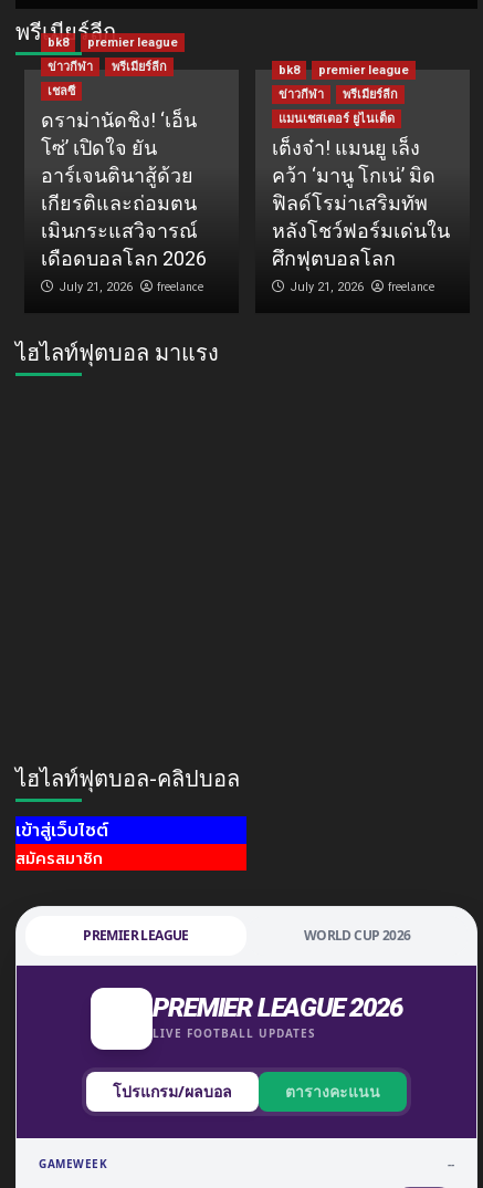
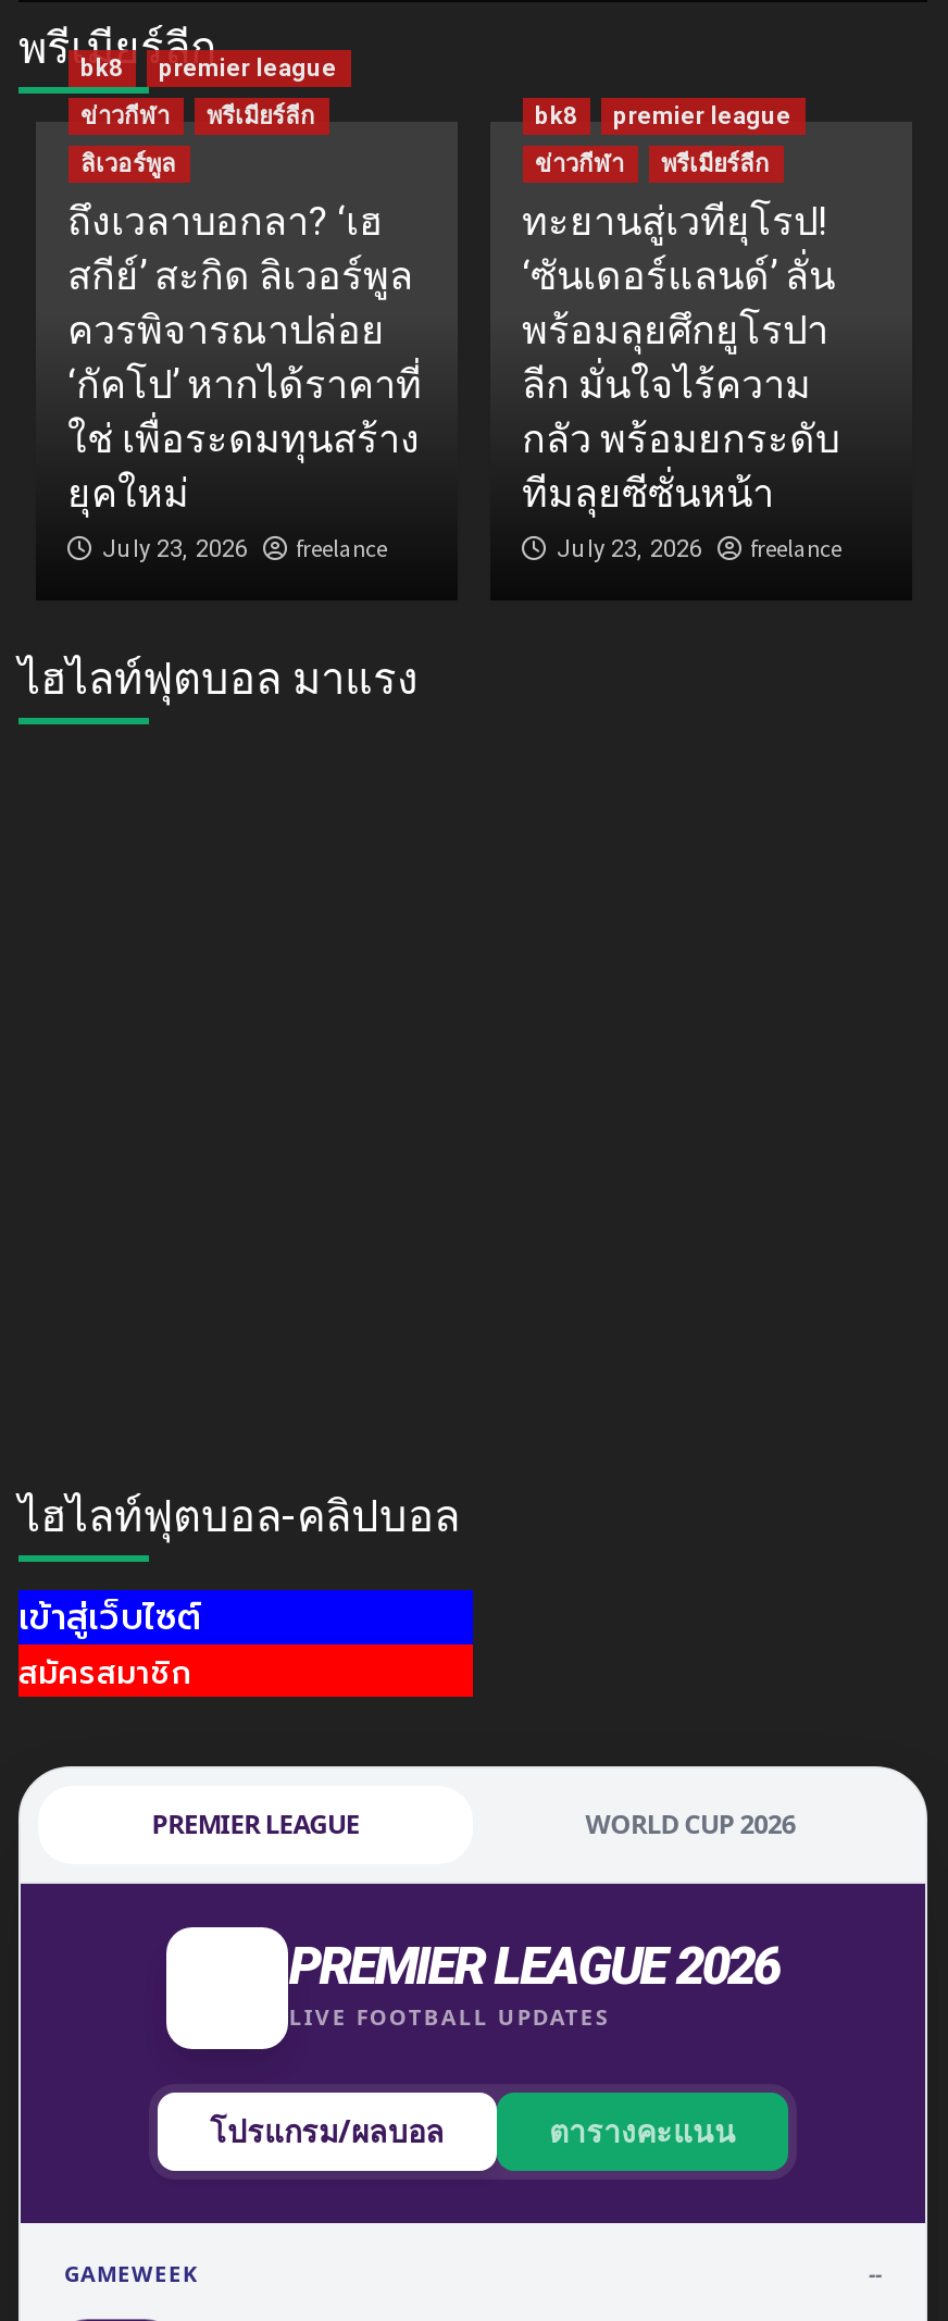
- เชลซี
- ดราม่านัดชิง! ‘เอ็น
- โซ่’ เปิดใจ ยัน
- อาร์เจนตินาสู้ด้วย
- เกียรติและถ่อมตน
- เมินกระแสวิจารณ์
- เดือดบอลโลก 2026
- July 21, 2026
+ ลิเวอร์พูล
+ ถึงเวลาบอกลา? ‘เฮ
+ สกีย์’ สะกิด ลิเวอร์พูล
+ ควรพิจารณาปล่อย
+ ‘กัคโป’ หากได้ราคาที่
+ ใช่ เพื่อระดมทุนสร้าง
+ ยุคใหม่
+ July 23, 2026

- แมนเชสเตอร์ ยูไนเต็ด
- เต็งจ๋า! แมนยู เล็ง
- คว้า ‘มานู โกเน่’ มิด
- ฟิลด์โรม่าเสริมทัพ
- หลังโชว์ฟอร์มเด่นใน
- ศึกฟุตบอลโลก
- July 21, 2026
+ ทะยานสู่เวทียุโรป!
+ ‘ซันเดอร์แลนด์’ ลั่น
+ พร้อมลุยศึกยูโรปา
+ ลีก มั่นใจไร้ความ
+ กลัว พร้อมยกระดับ
+ ทีมลุยซีซั่นหน้า
+ July 23, 2026
